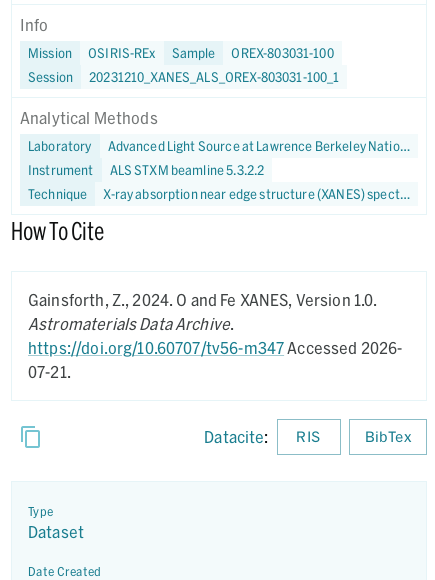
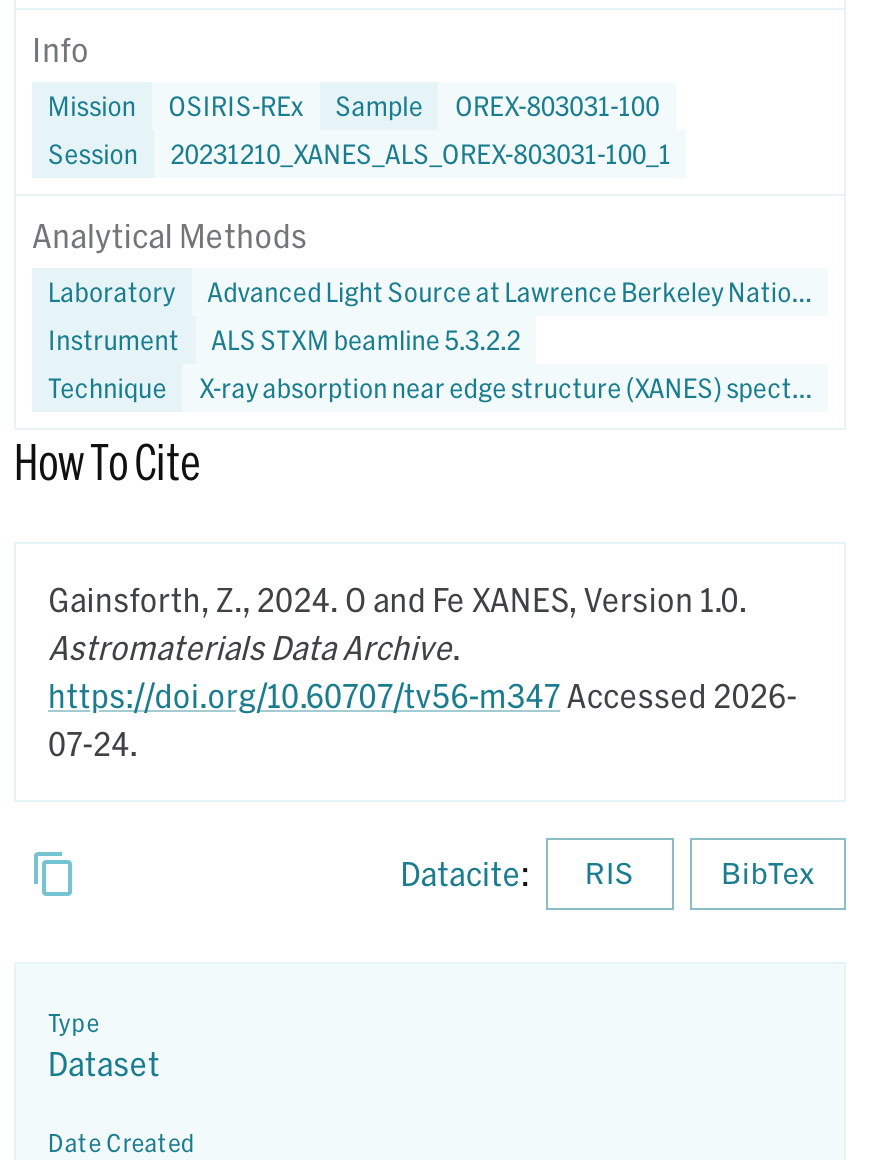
- 07-21.
+ 07-24.
